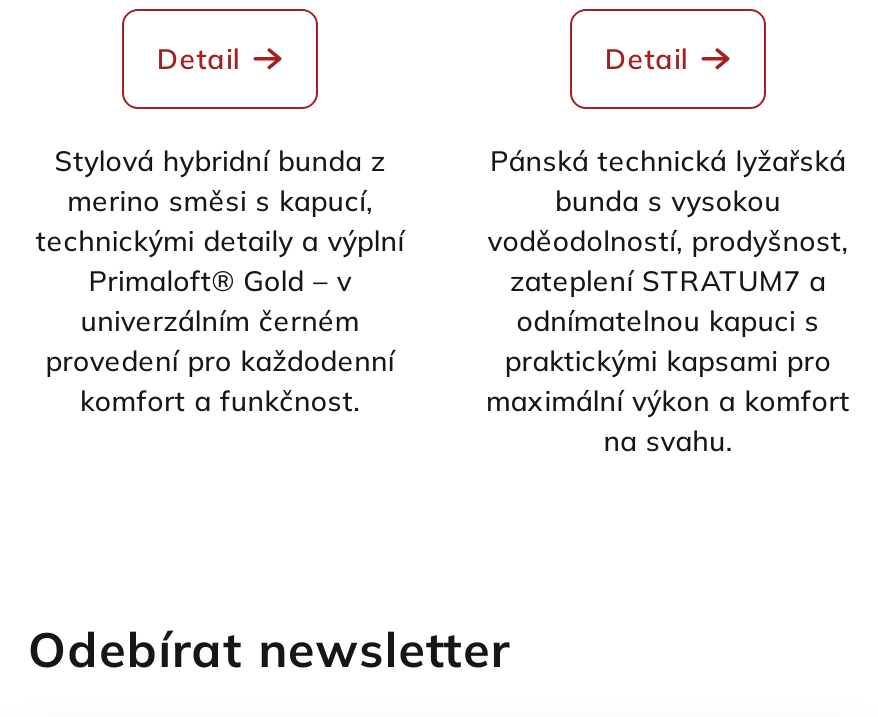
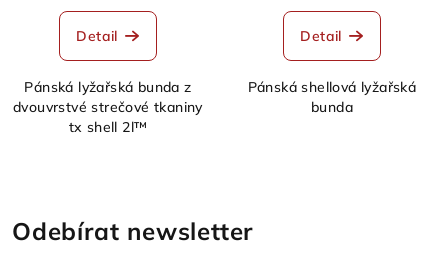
- Stylová hybridní bunda z
- merino směsi s kapucí,
- technickými detaily a výplní
- Primaloft® Gold – v
- univerzálním černém
- provedení pro každodenní
- komfort a funkčnost.
+ Pánská lyžařská bunda z
+ dvouvrstvé strečové tkaniny
+ tx shell 2l™

- Pánská technická lyžařská
- bunda s vysokou
- voděodolností, prodyšnost,
- zateplení STRATUM7 a
- odnímatelnou kapuci s
- praktickými kapsami pro
- maximální výkon a komfort
- na svahu.
+ Pánská shellová lyžařská
+ bunda
